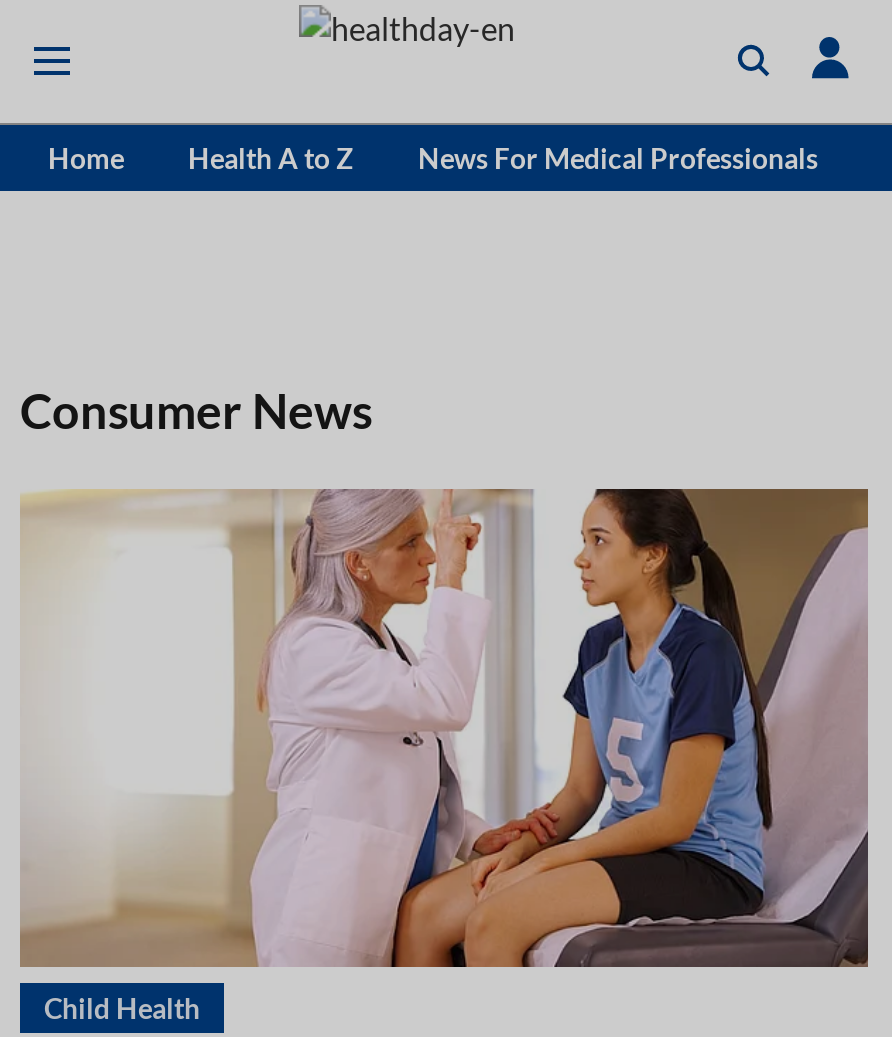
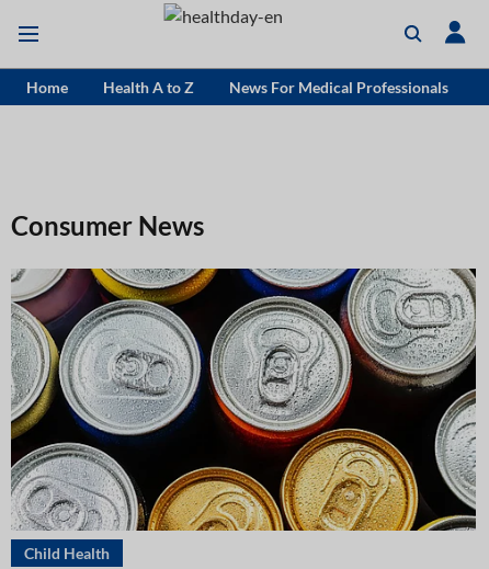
- [image]
+ [image]
